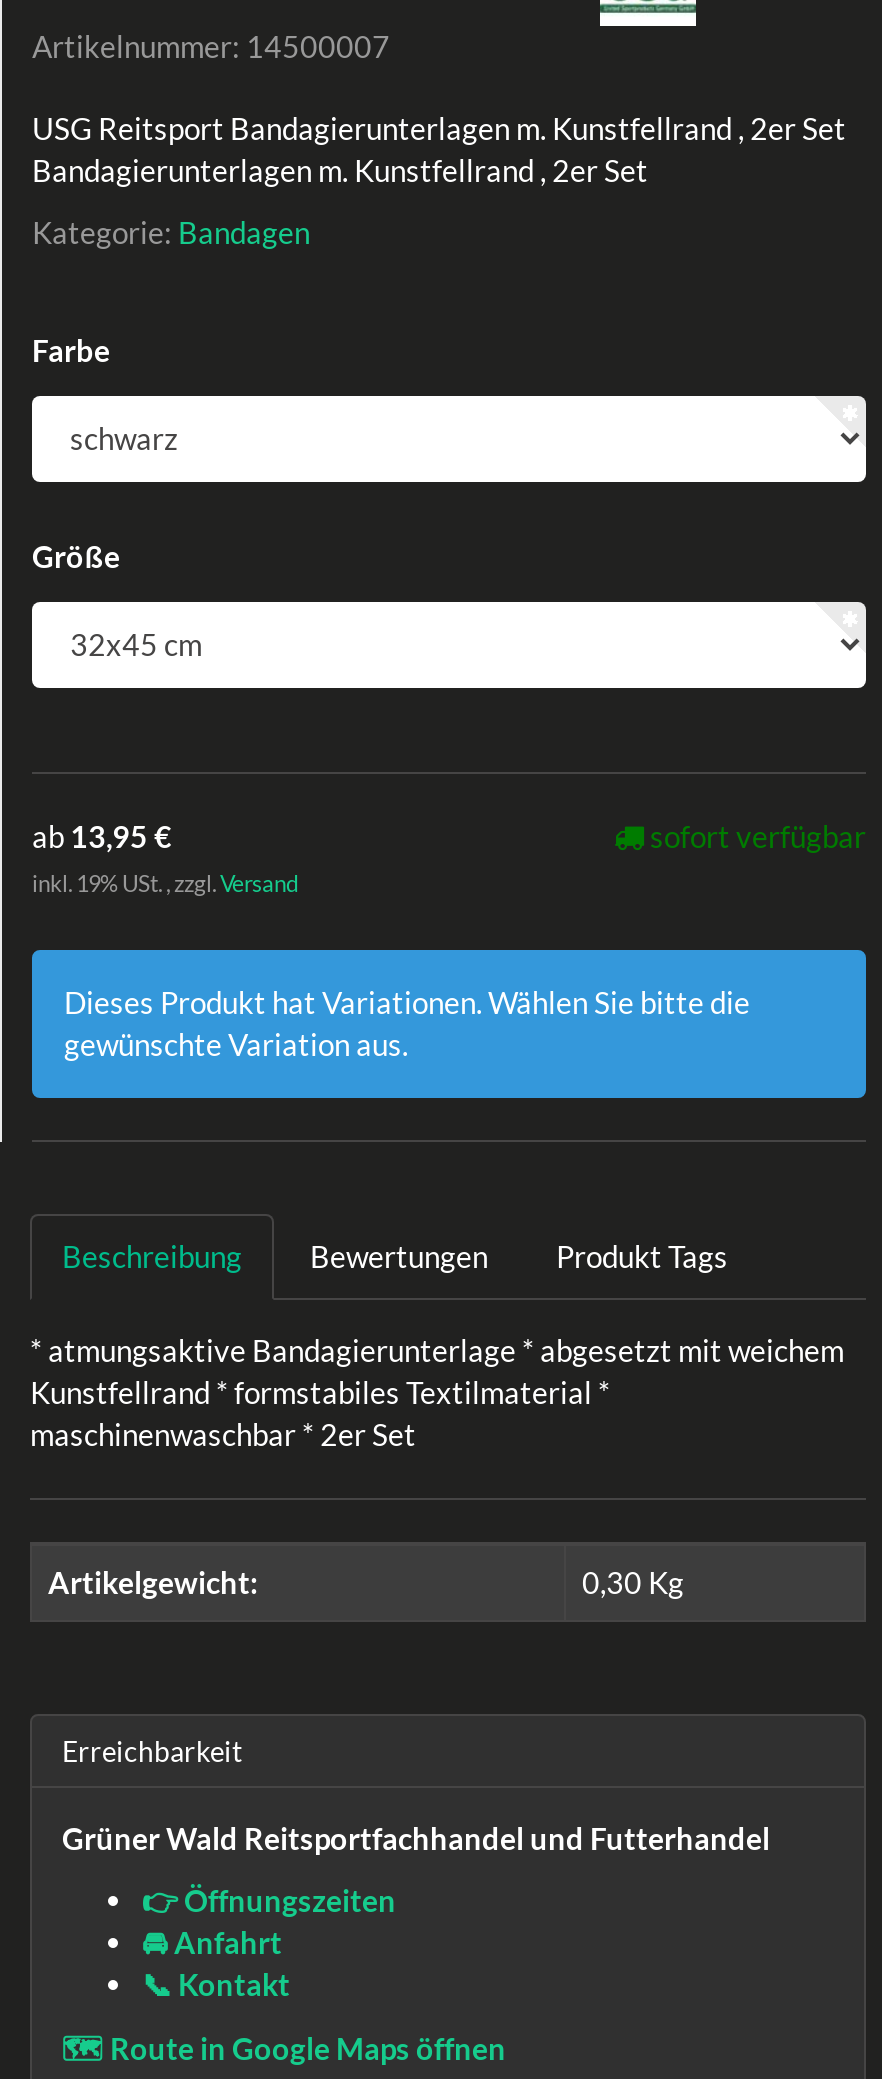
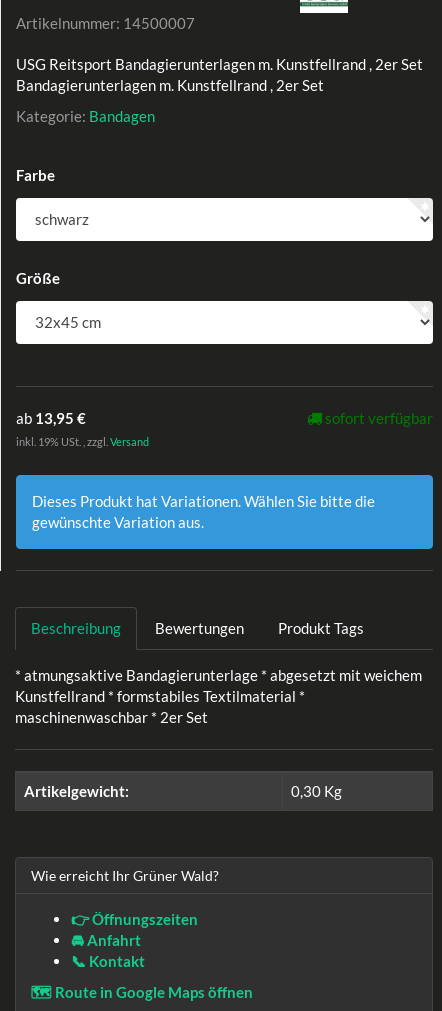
- Erreichbarkeit
- Grüner Wald Reitsportfachhandel und Futterhandel
+ Wie erreicht Ihr Grüner Wald?
